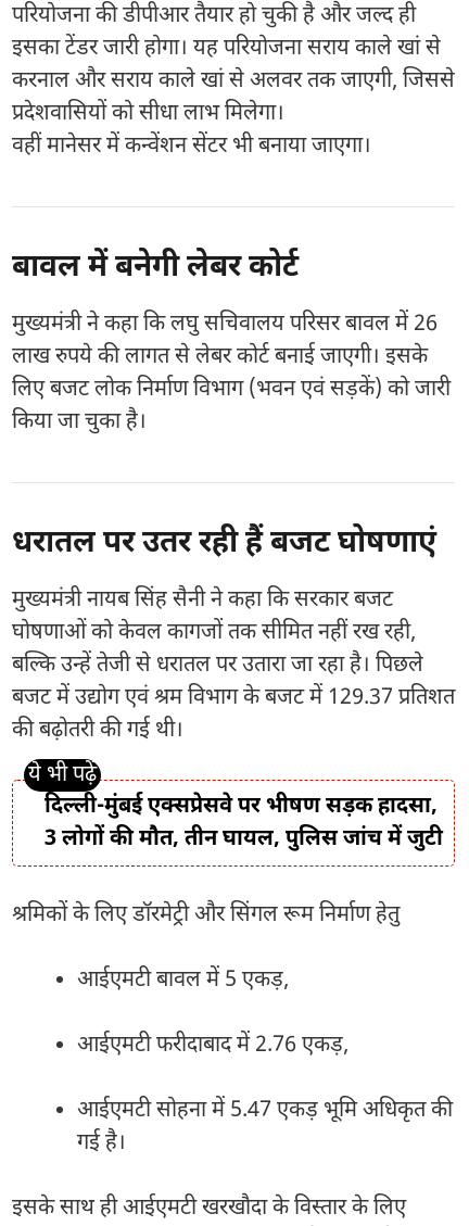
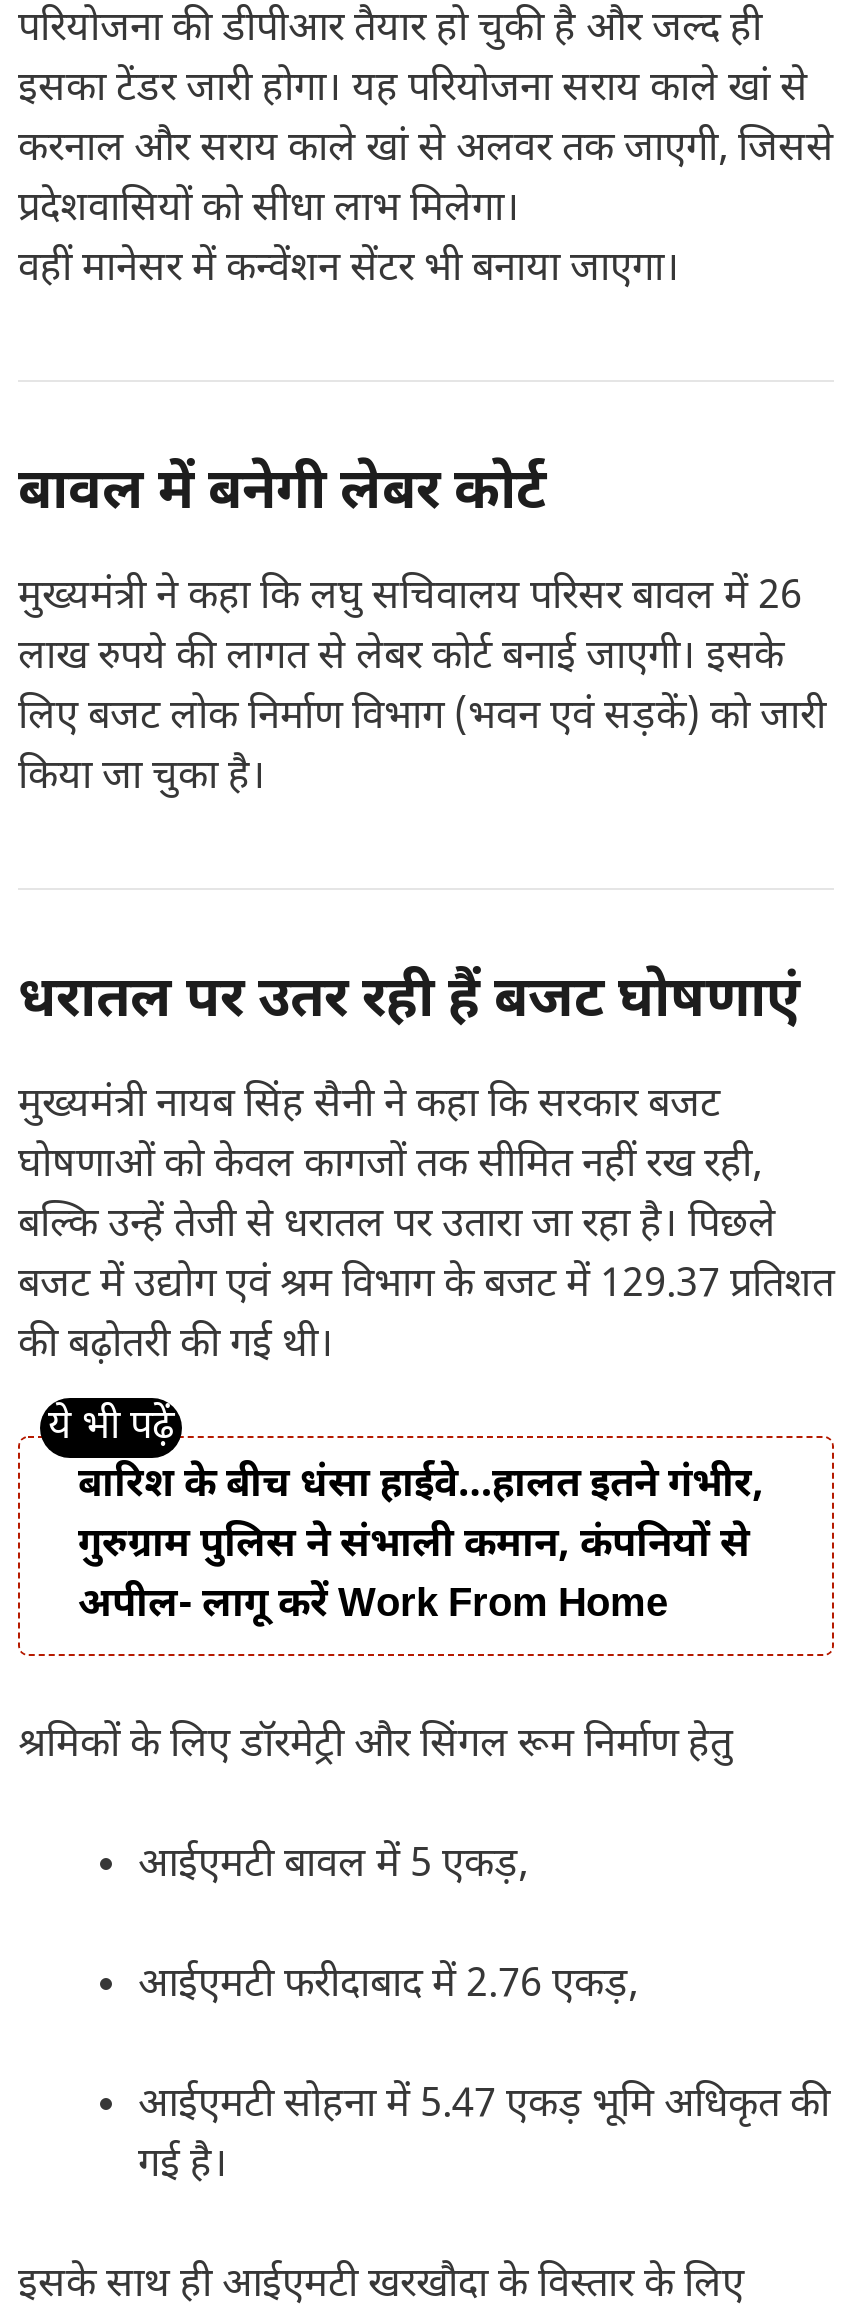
- दिल्ली-मुंबई एक्सप्रेसवे पर भीषण सड़क हादसा,
- 3 लोगों की मौत, तीन घायल, पुलिस जांच में जुटी
+ बारिश के बीच धंसा हाईवे…हालत इतने गंभीर,
+ गुरुग्राम पुलिस ने संभाली कमान, कंपनियों से
+ अपील- लागू करें Work From Home
